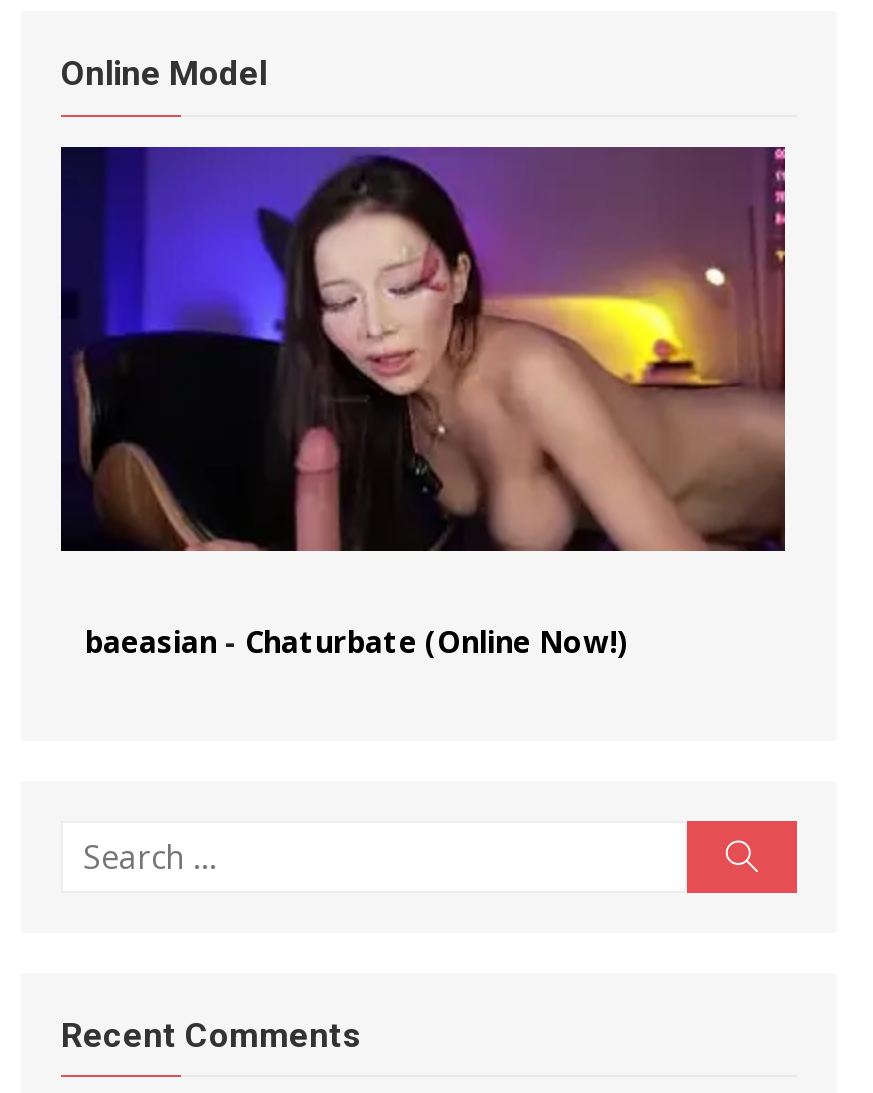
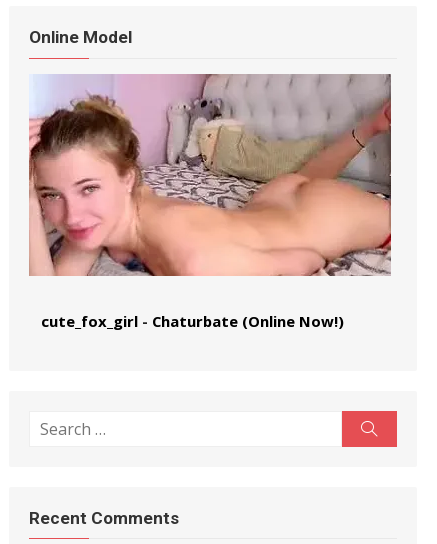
- [image]
- baeasian - Chaturbate (Online Now!)
+ [image]
+ cute_fox_girl - Chaturbate (Online Now!)
